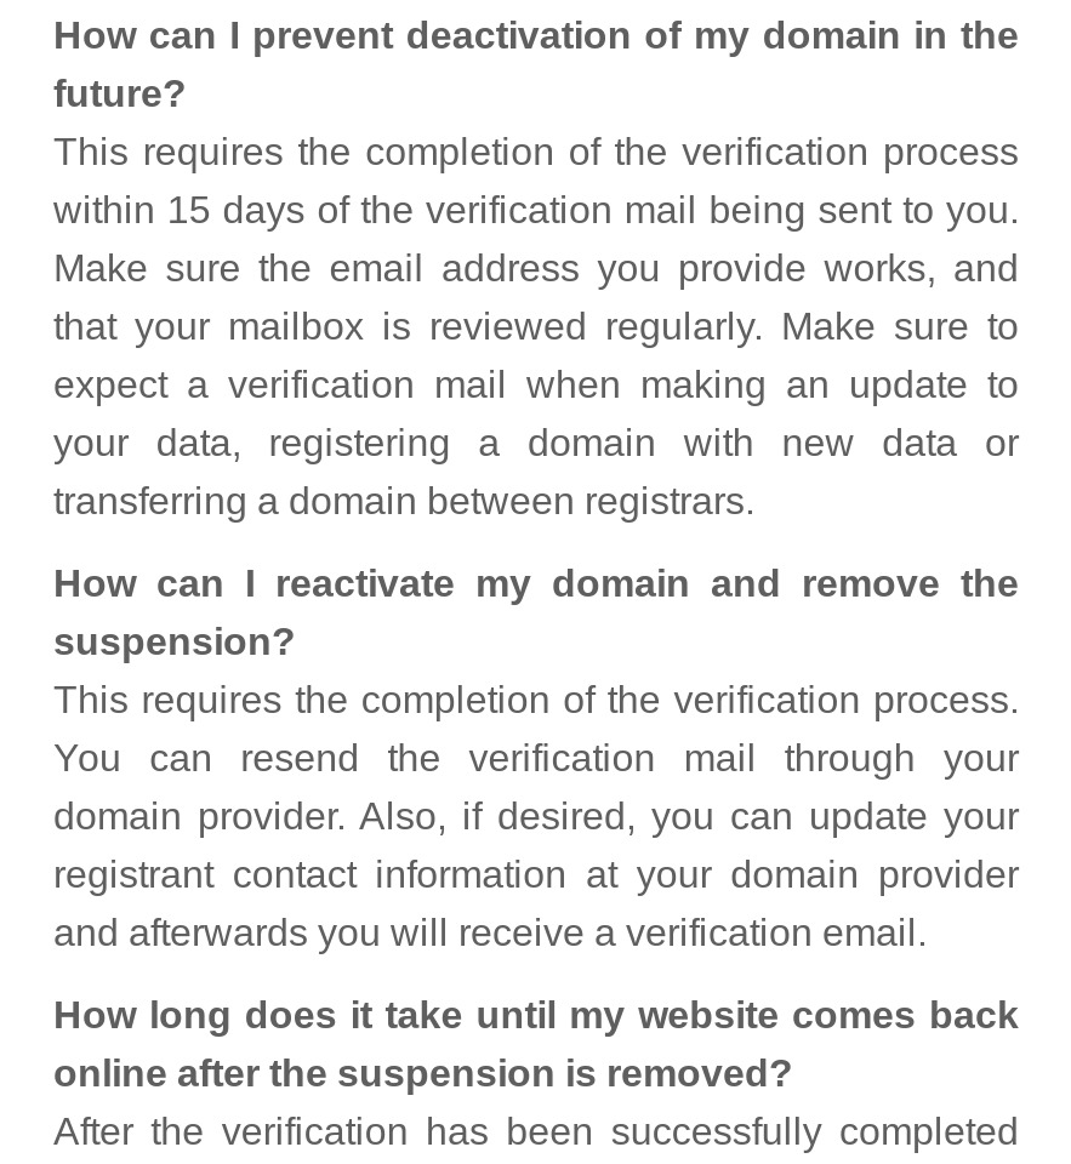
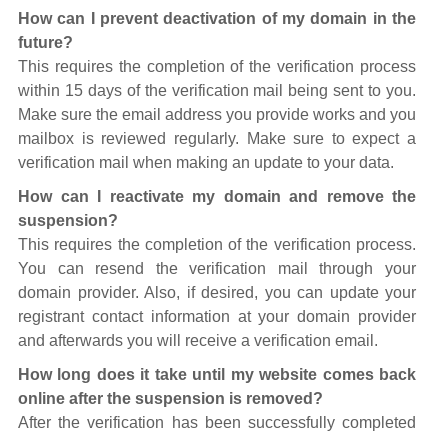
- Make sure the email address you provide works, and
- that your mailbox is reviewed regularly. Make sure to
- expect a verification mail when making an update to
- your data, registering a domain with new data or
- transferring a domain between registrars.
+ Make sure the email address you provide works and you
+ mailbox is reviewed regularly. Make sure to expect a
+ verification mail when making an update to your data.
